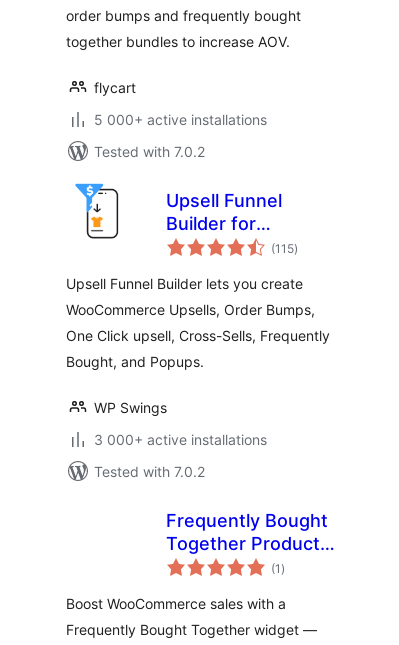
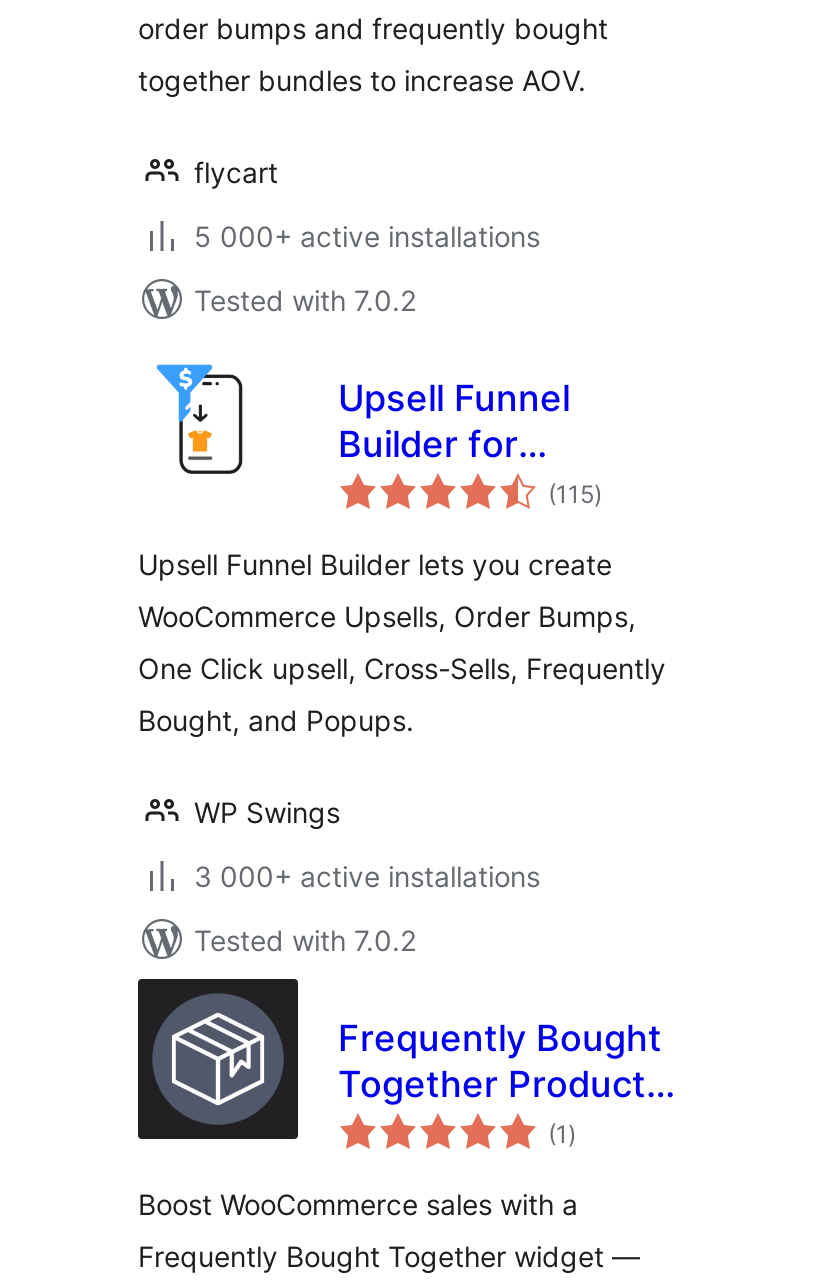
+ [image]
